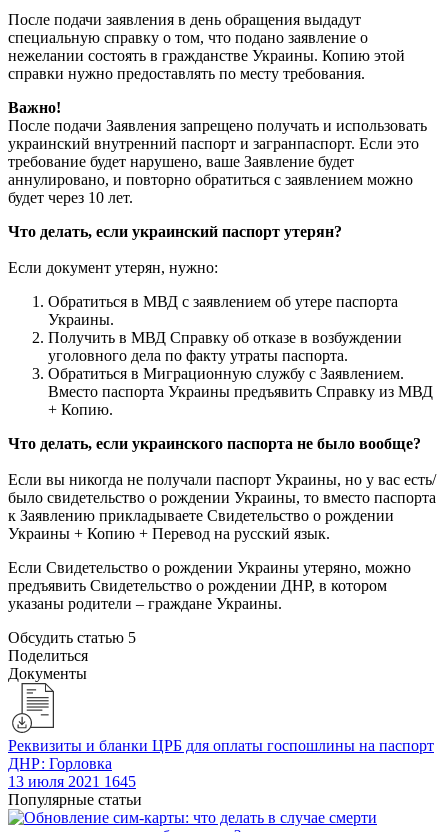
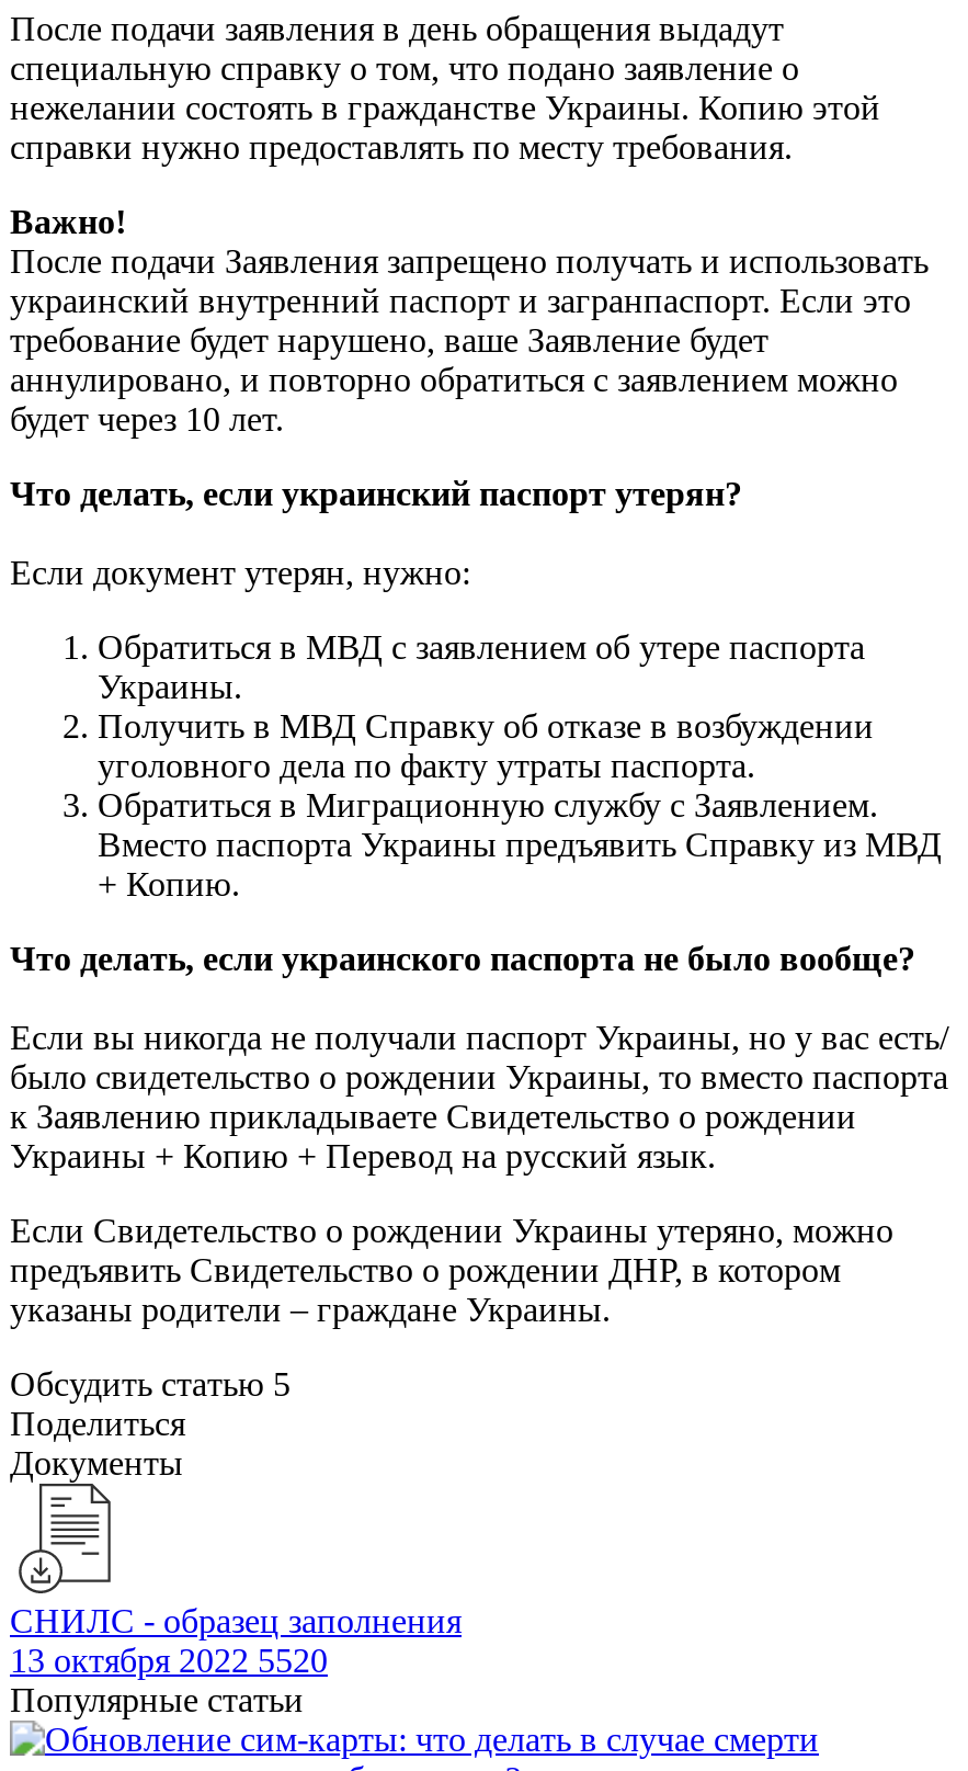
- Реквизиты и бланки ЦРБ для оплаты госпошлины на паспорт
- ДНР: Горловка
- 13 июля 2021 1645
+ СНИЛС - образец заполнения
+ 13 октября 2022 5520
